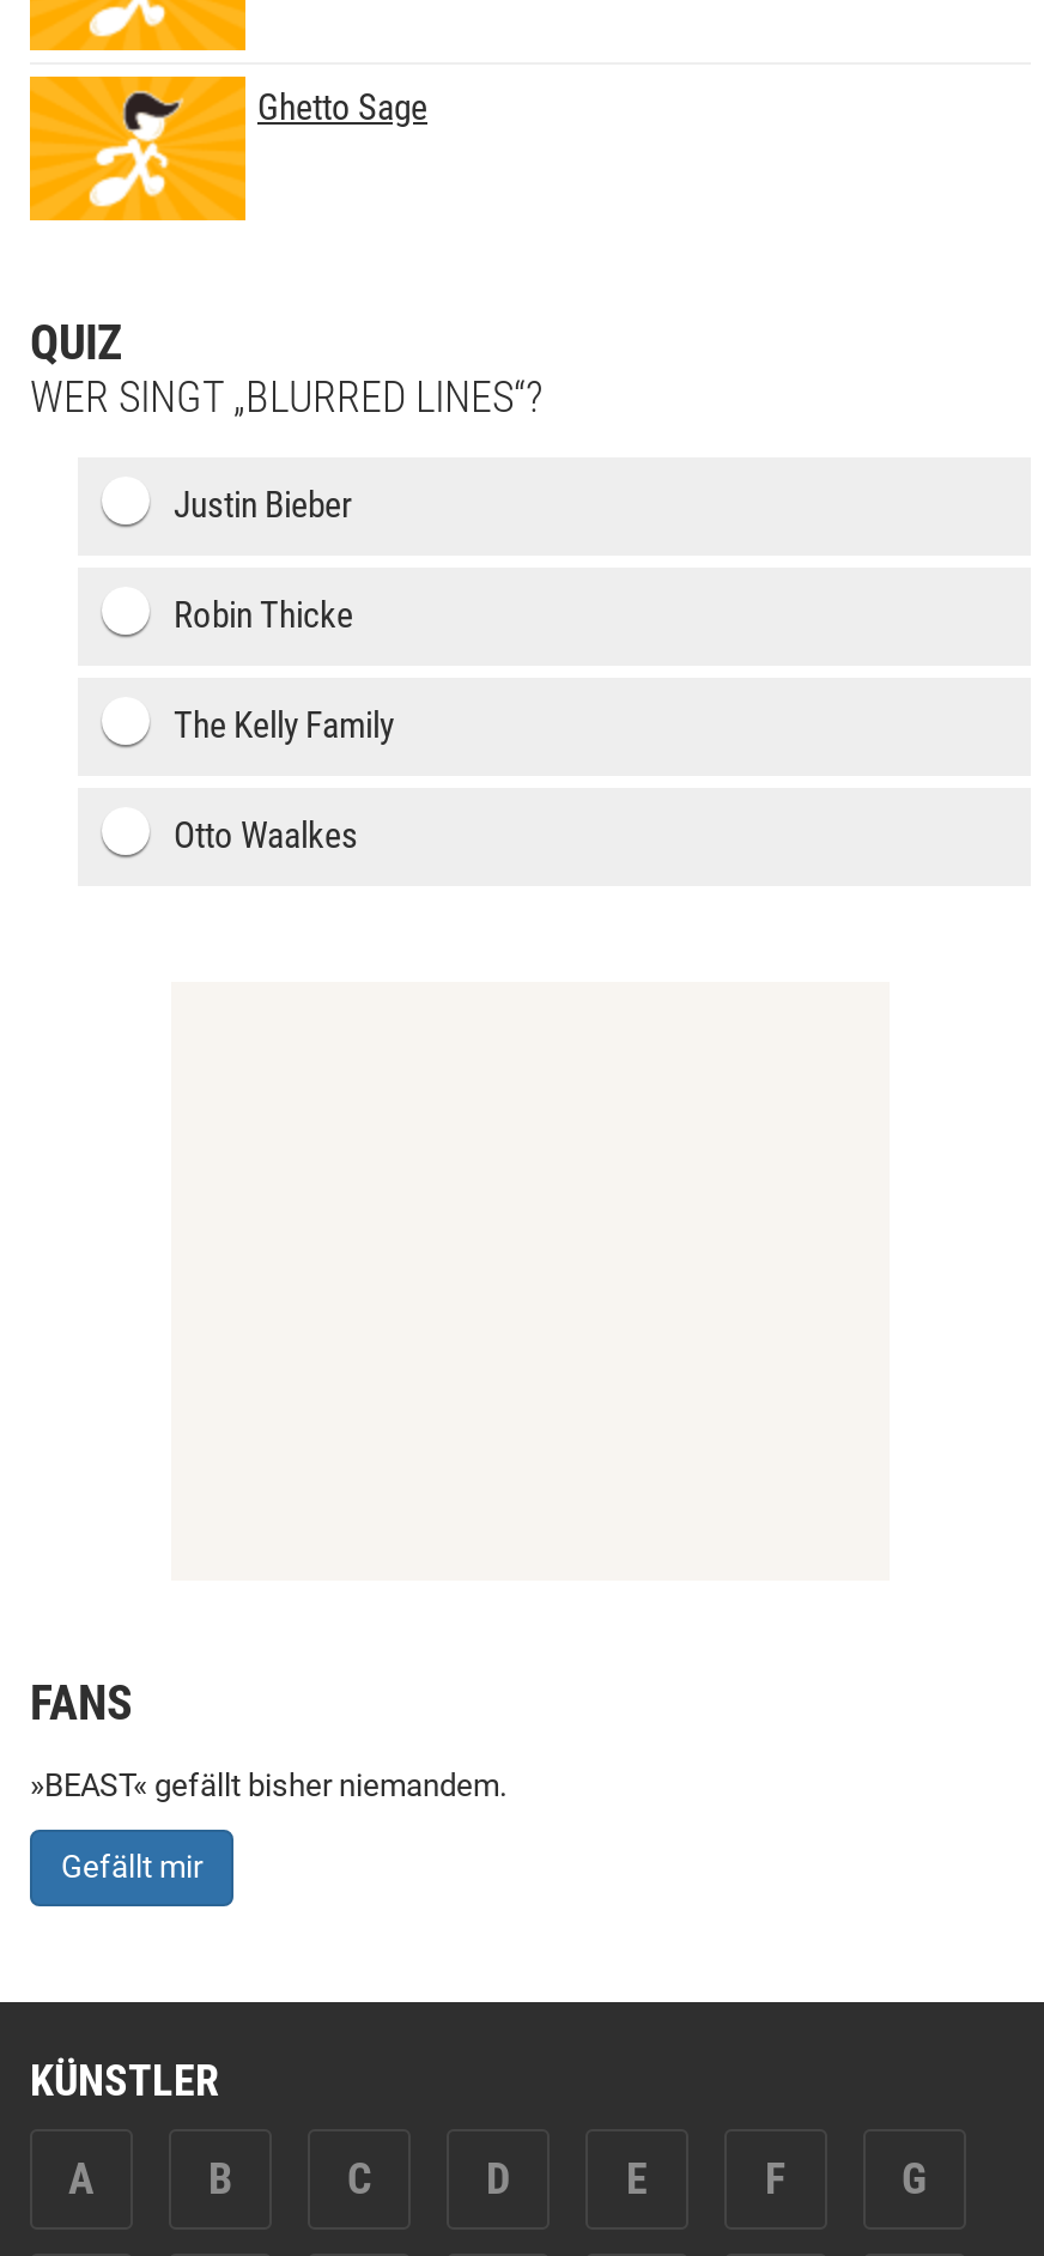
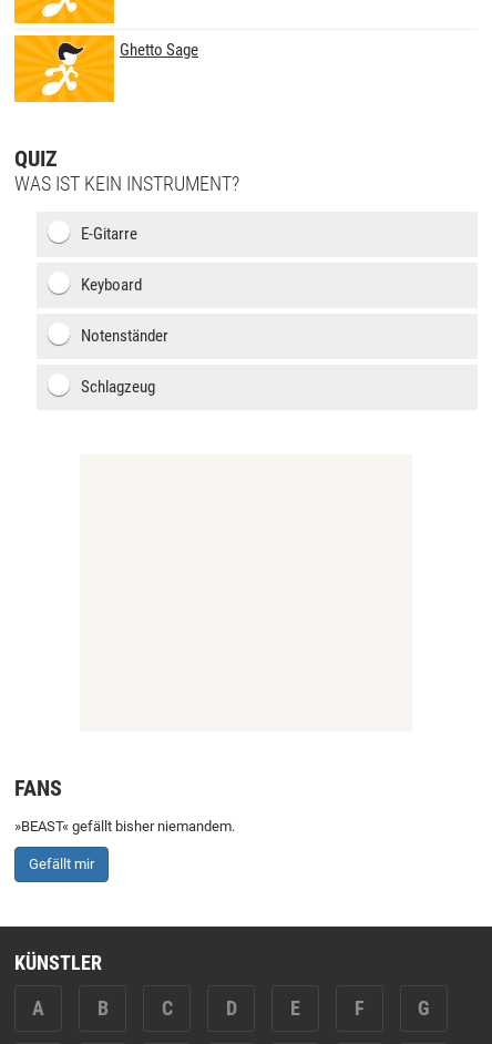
- WER SINGT „BLURRED LINES“?
+ WAS IST KEIN INSTRUMENT?

- Justin Bieber
+ E-Gitarre

- Robin Thicke
+ Keyboard

- The Kelly Family
+ Notenständer

- Otto Waalkes
+ Schlagzeug
